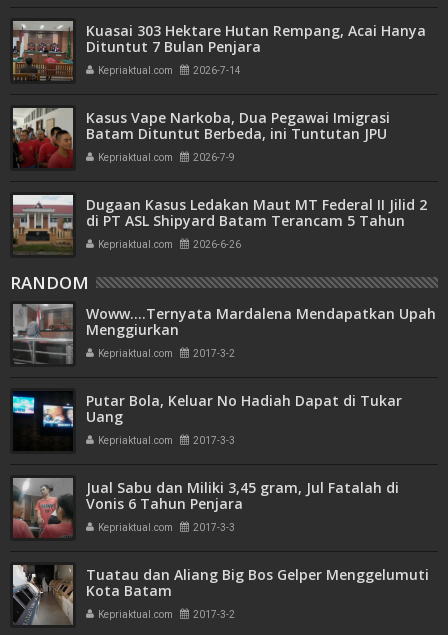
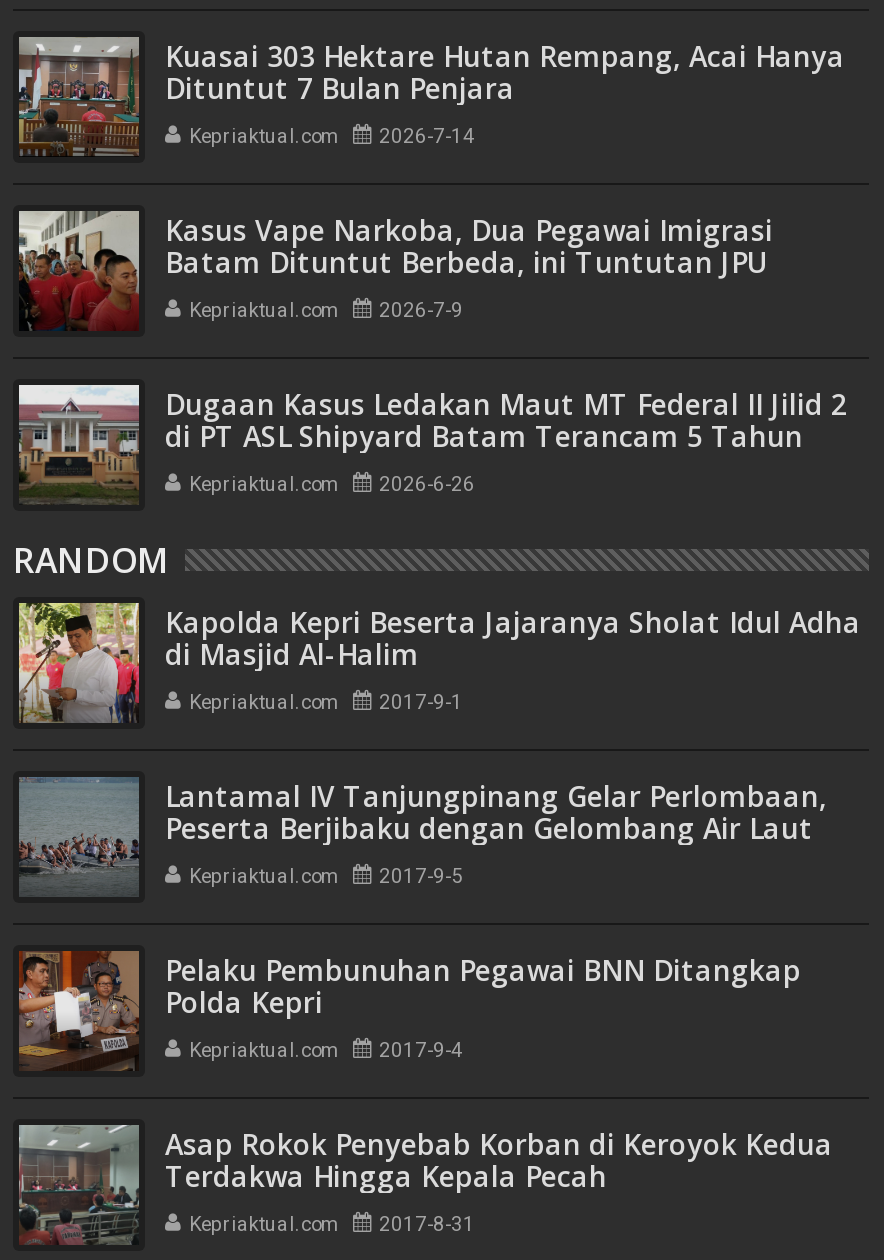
- [image]
- Woww….Ternyata Mardalena Mendapatkan Upah
- Menggiurkan
+ [image]
+ Kapolda Kepri Beserta Jajaranya Sholat Idul Adha
+ di Masjid Al-Halim

- Kepriaktual.com 2017-3-2
+ Kepriaktual.com 2017-9-1

- [image]
- Putar Bola, Keluar No Hadiah Dapat di Tukar
- Uang
+ [image]
+ Lantamal IV Tanjungpinang Gelar Perlombaan,
+ Peserta Berjibaku dengan Gelombang Air Laut

- Kepriaktual.com 2017-3-3
+ Kepriaktual.com 2017-9-5

- [image]
- Jual Sabu dan Miliki 3,45 gram, Jul Fatalah di
- Vonis 6 Tahun Penjara
+ [image]
+ Pelaku Pembunuhan Pegawai BNN Ditangkap
+ Polda Kepri

- Kepriaktual.com 2017-3-3
+ Kepriaktual.com 2017-9-4

- [image]
- Tuatau dan Aliang Big Bos Gelper Menggelumuti
- Kota Batam
+ [image]
+ Asap Rokok Penyebab Korban di Keroyok Kedua
+ Terdakwa Hingga Kepala Pecah

- Kepriaktual.com 2017-3-2
+ Kepriaktual.com 2017-8-31
